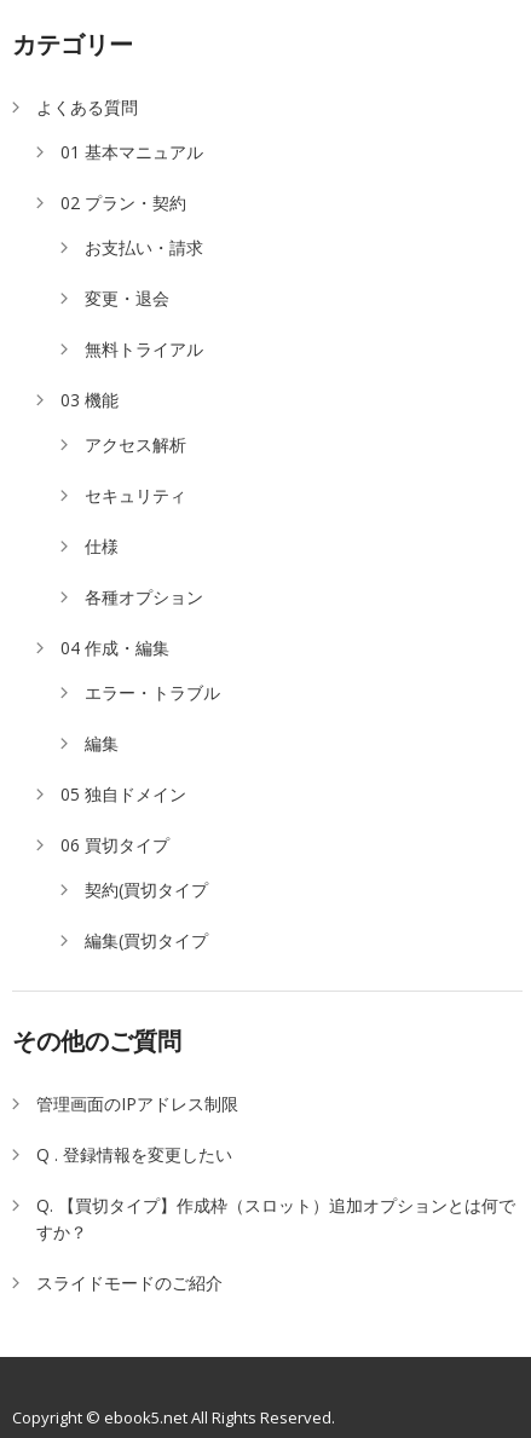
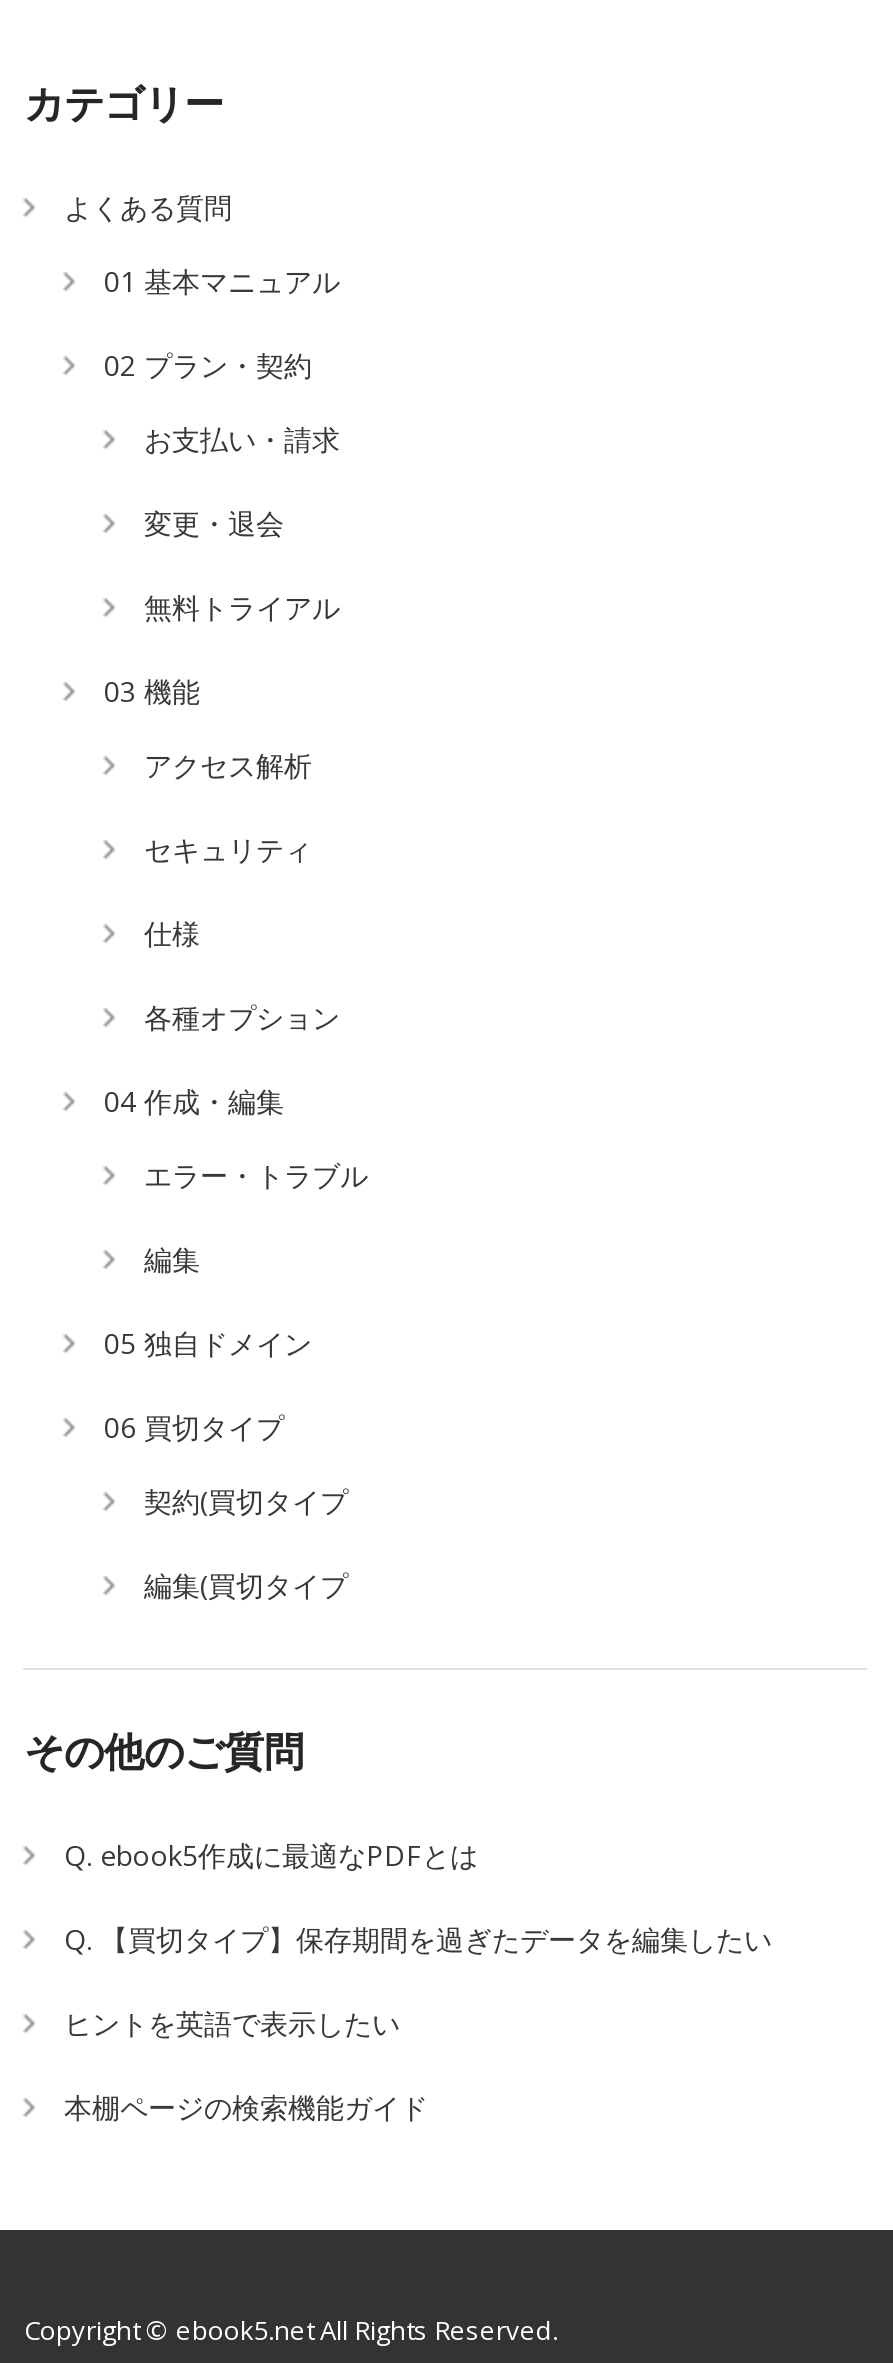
- 管理画面のIPアドレス制限
+ Q. ebook5作成に最適なPDFとは

- Q . 登録情報を変更したい
+ Q. 【買切タイプ】保存期間を過ぎたデータを編集したい

- Q. 【買切タイプ】作成枠（スロット）追加オプションとは何で
- すか？
+ ヒントを英語で表示したい

- スライドモードのご紹介
+ 本棚ページの検索機能ガイド
